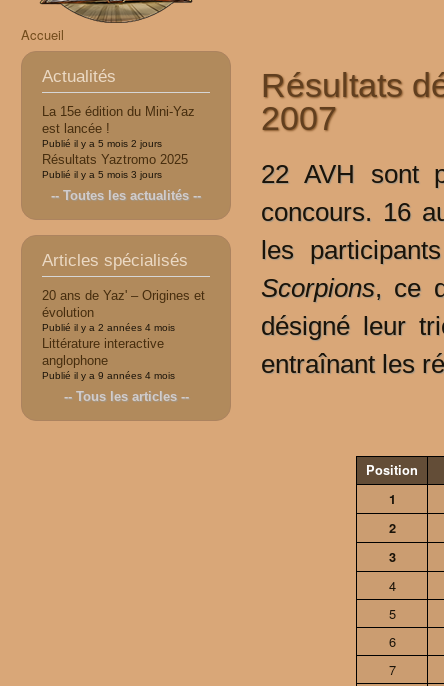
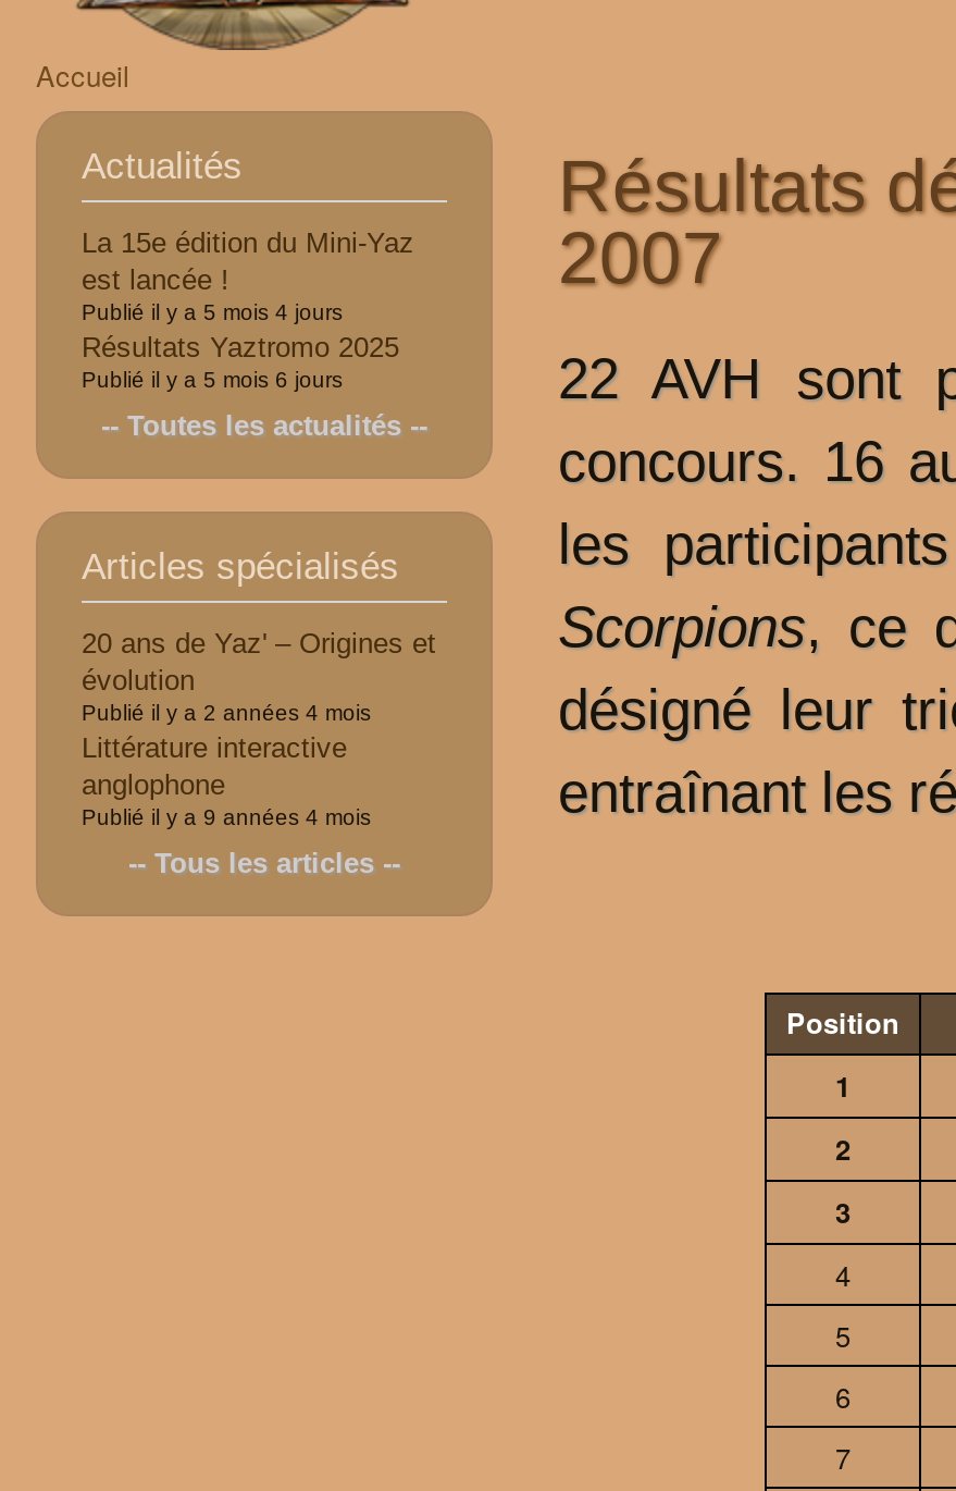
- Publié il y a 5 mois 2 jours
+ Publié il y a 5 mois 4 jours

- Publié il y a 5 mois 3 jours
+ Publié il y a 5 mois 6 jours
